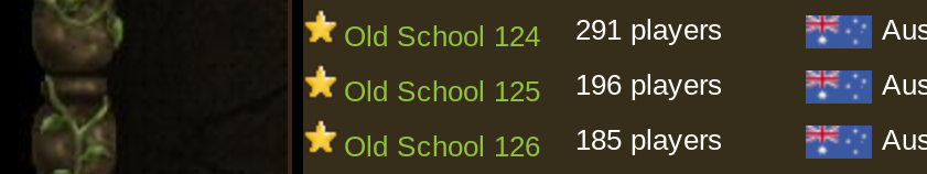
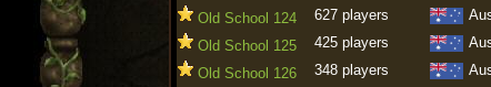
- Old School 124 291 players
+ Old School 124 627 players

- Old School 125 196 players
+ Old School 125 425 players

- Old School 126 185 players
+ Old School 126 348 players
